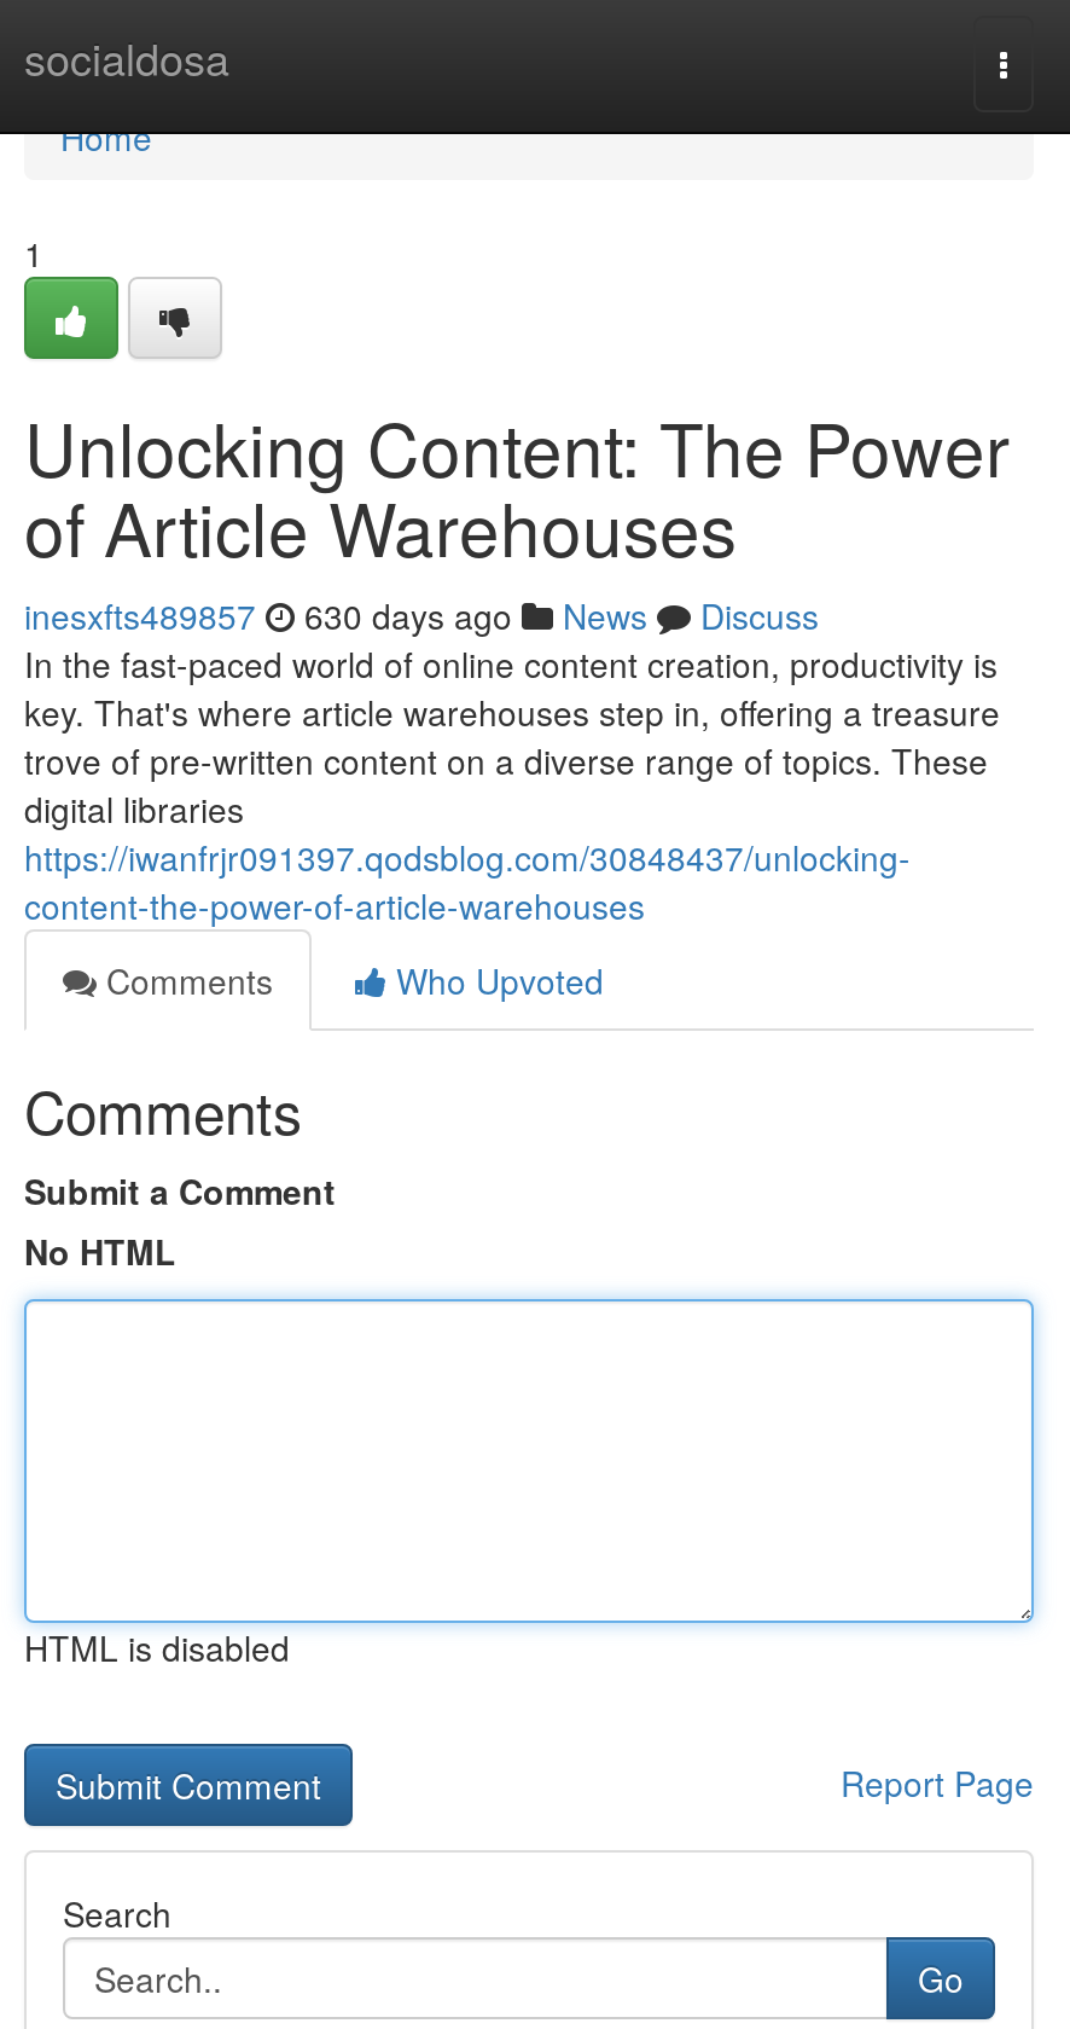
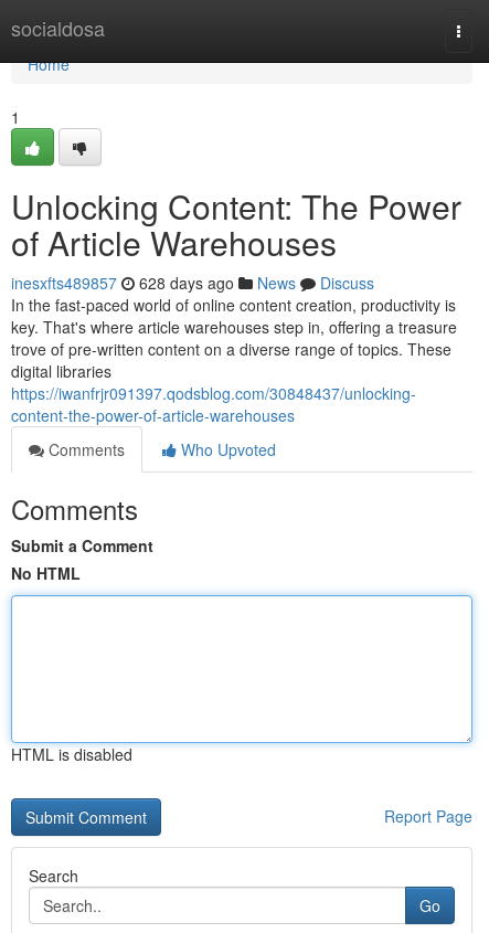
- inesxfts489857 630 days ago News Discuss
+ inesxfts489857 628 days ago News Discuss
